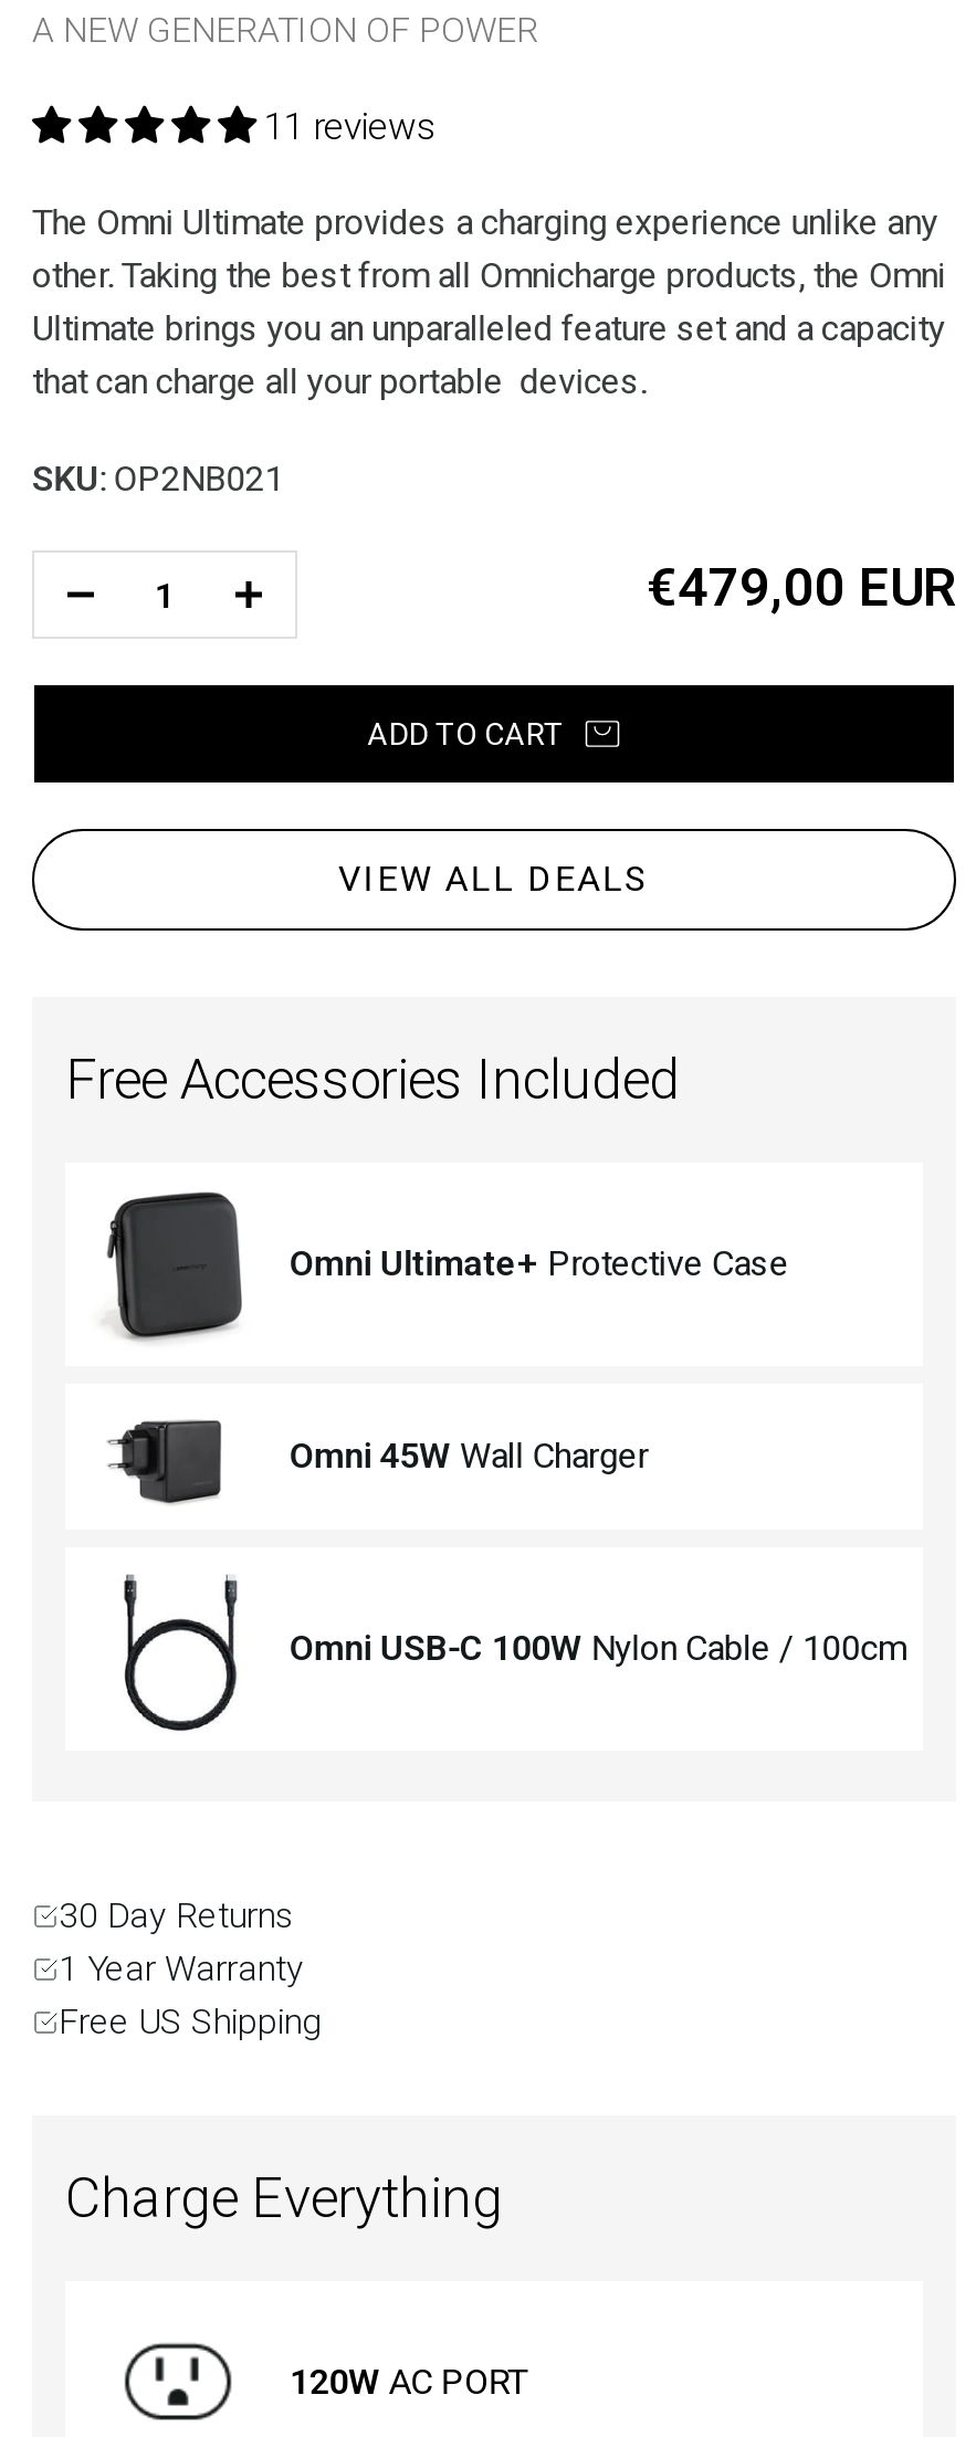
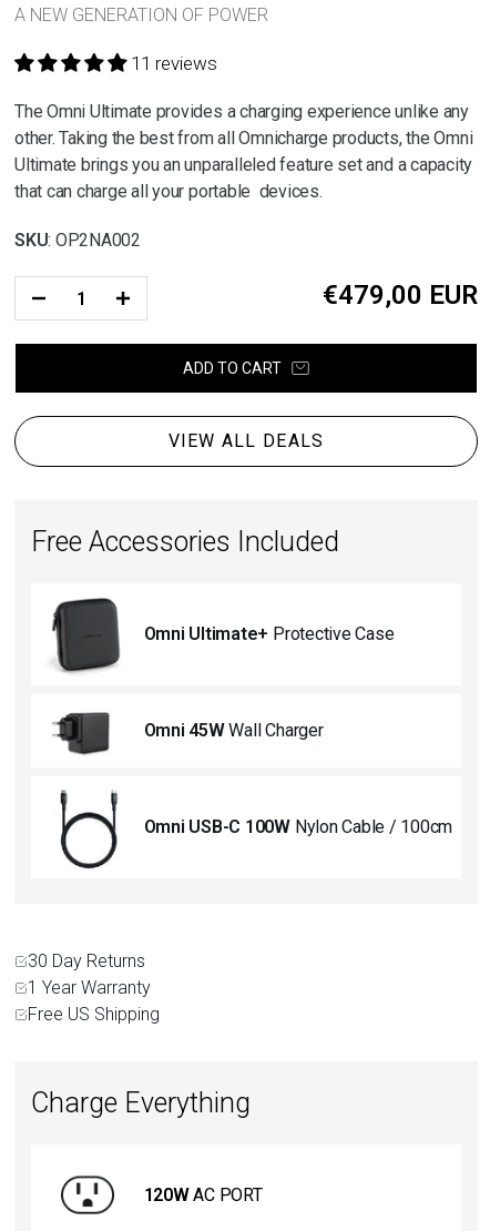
- SKU: OP2NB021
+ SKU: OP2NA002
